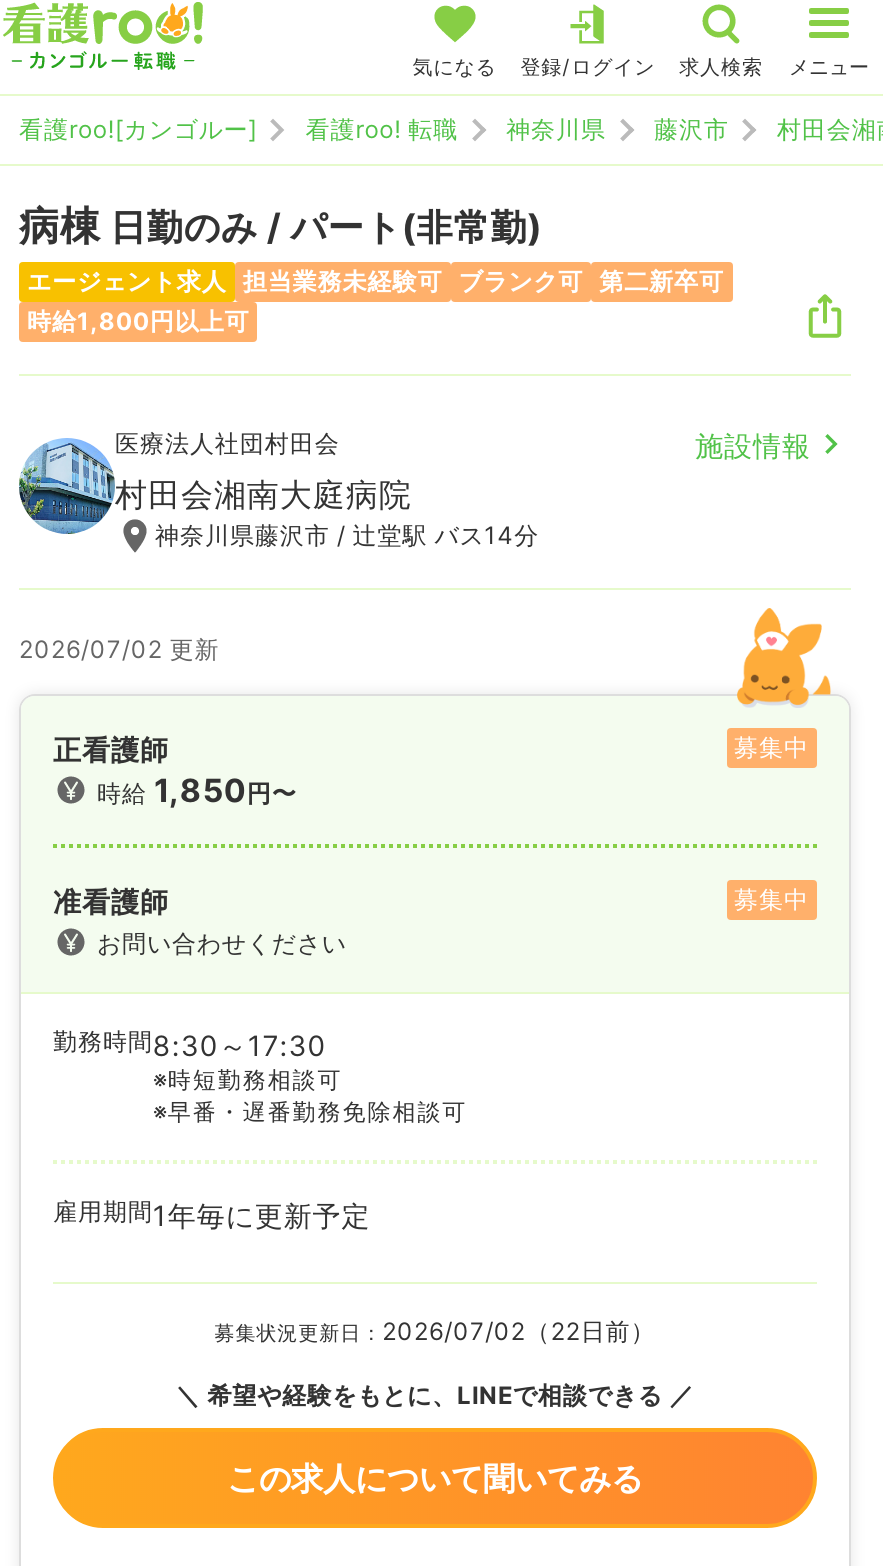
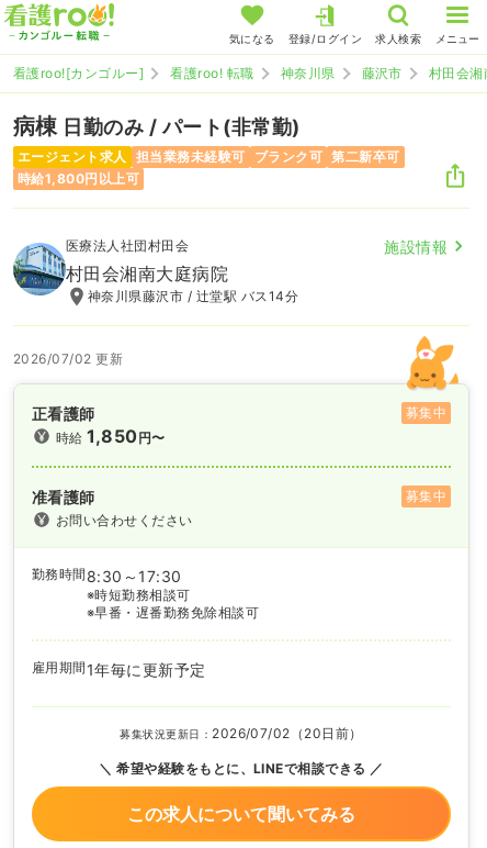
- 募集状況更新日：2026/07/02（22日前）
+ 募集状況更新日：2026/07/02（20日前）
